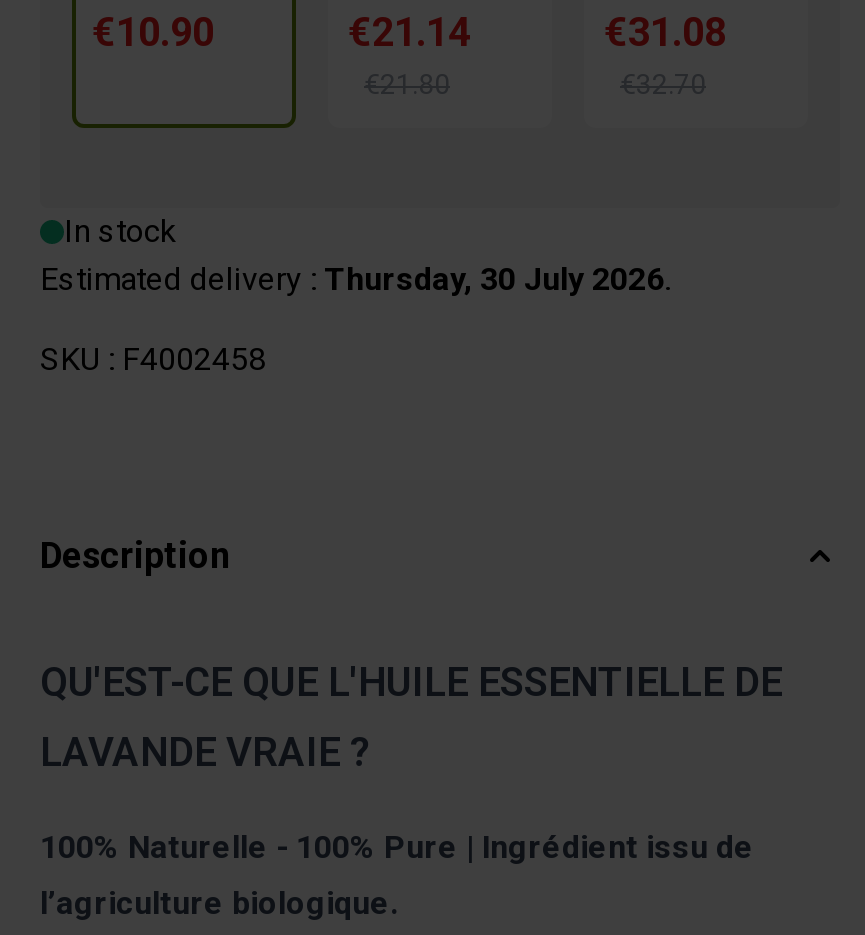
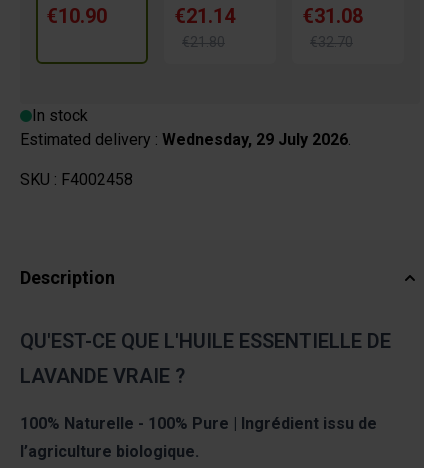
- Estimated delivery : Thursday, 30 July 2026.
+ Estimated delivery : Wednesday, 29 July 2026.
